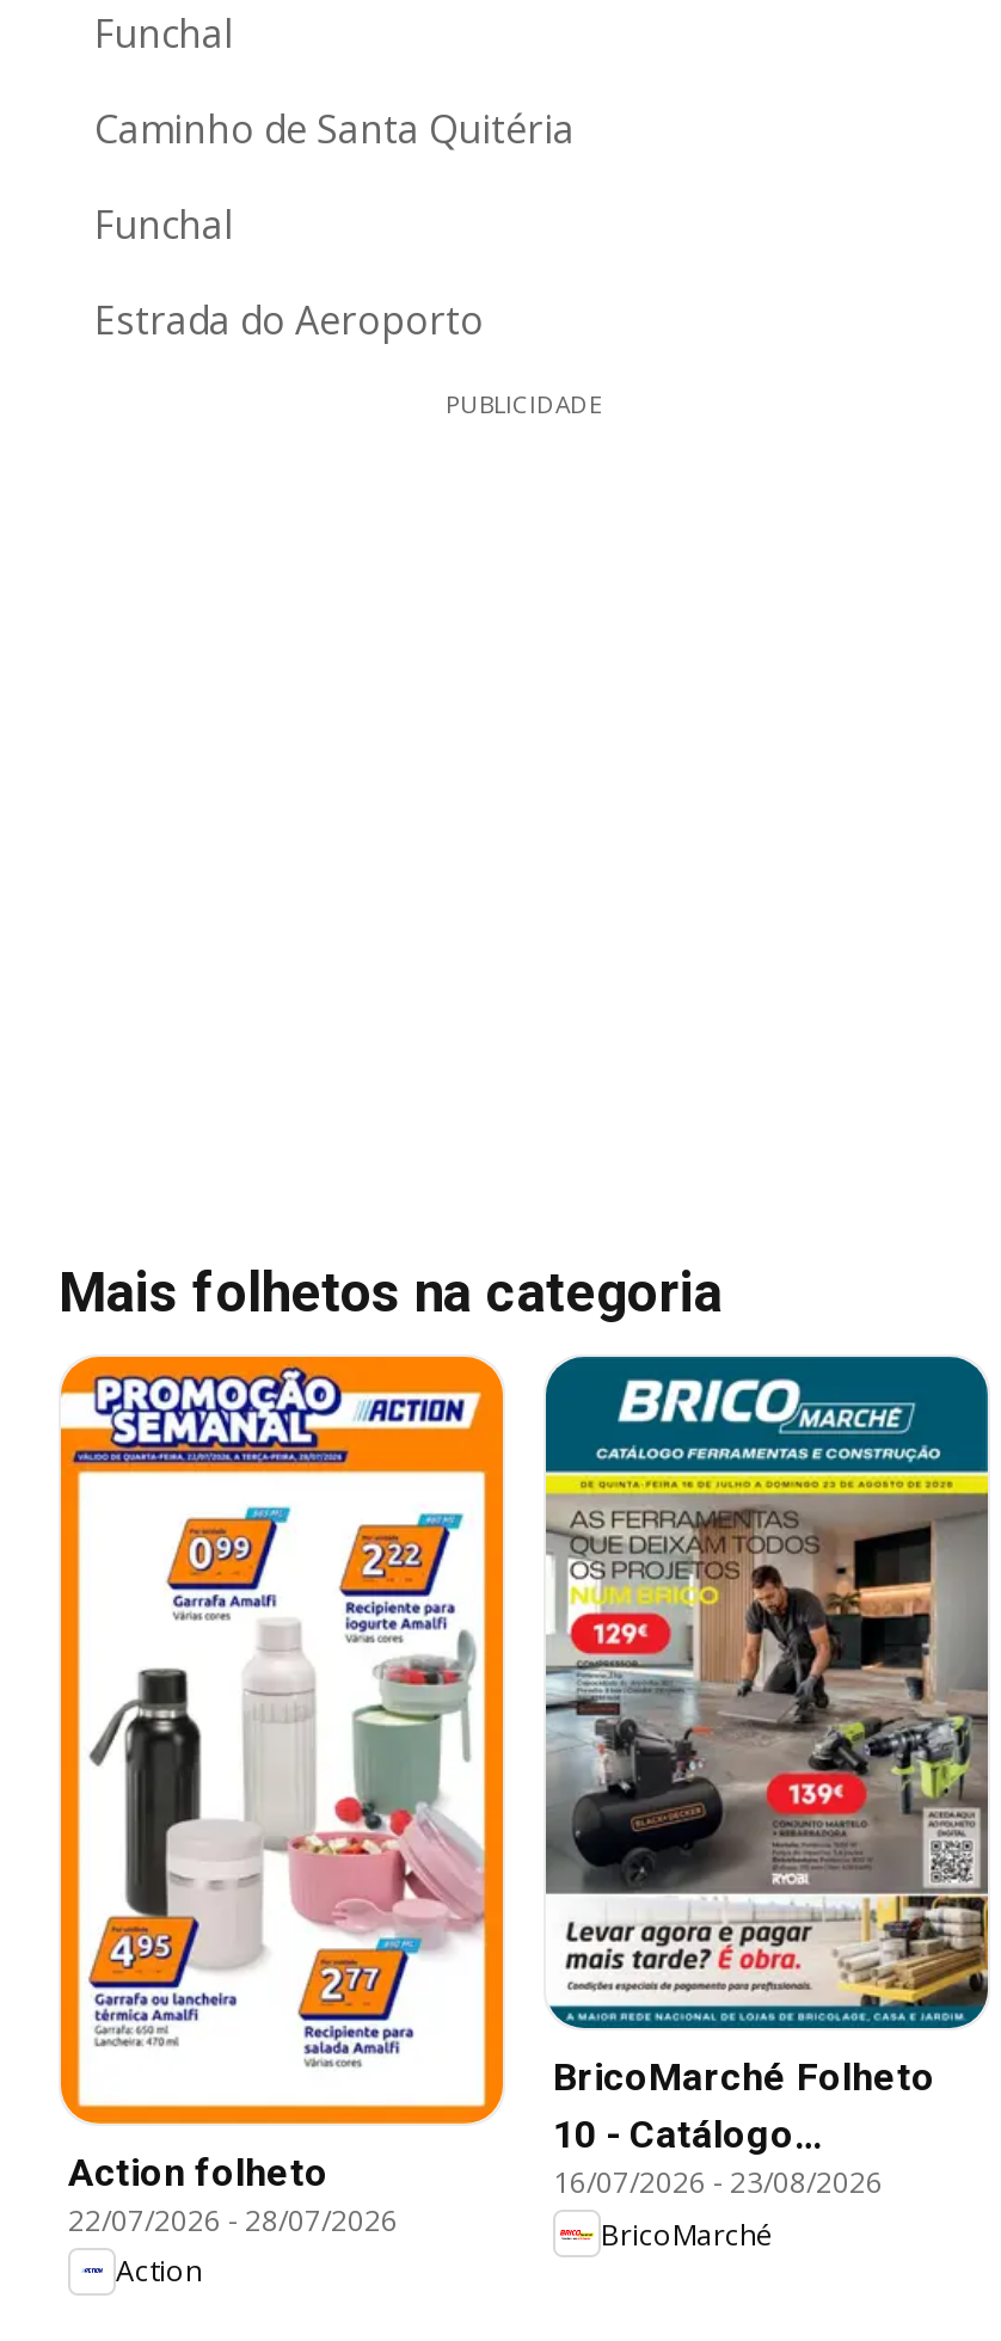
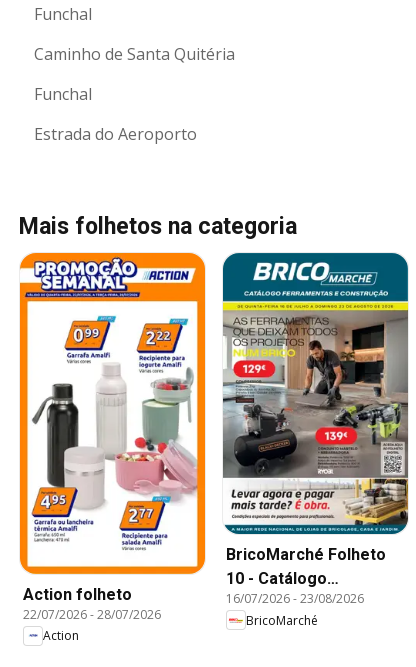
- PUBLICIDADE
